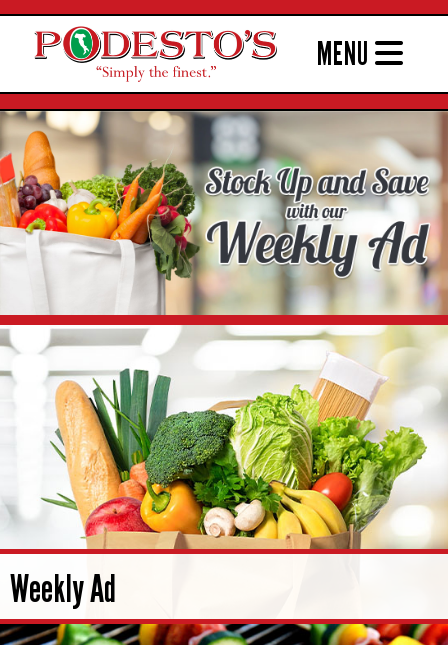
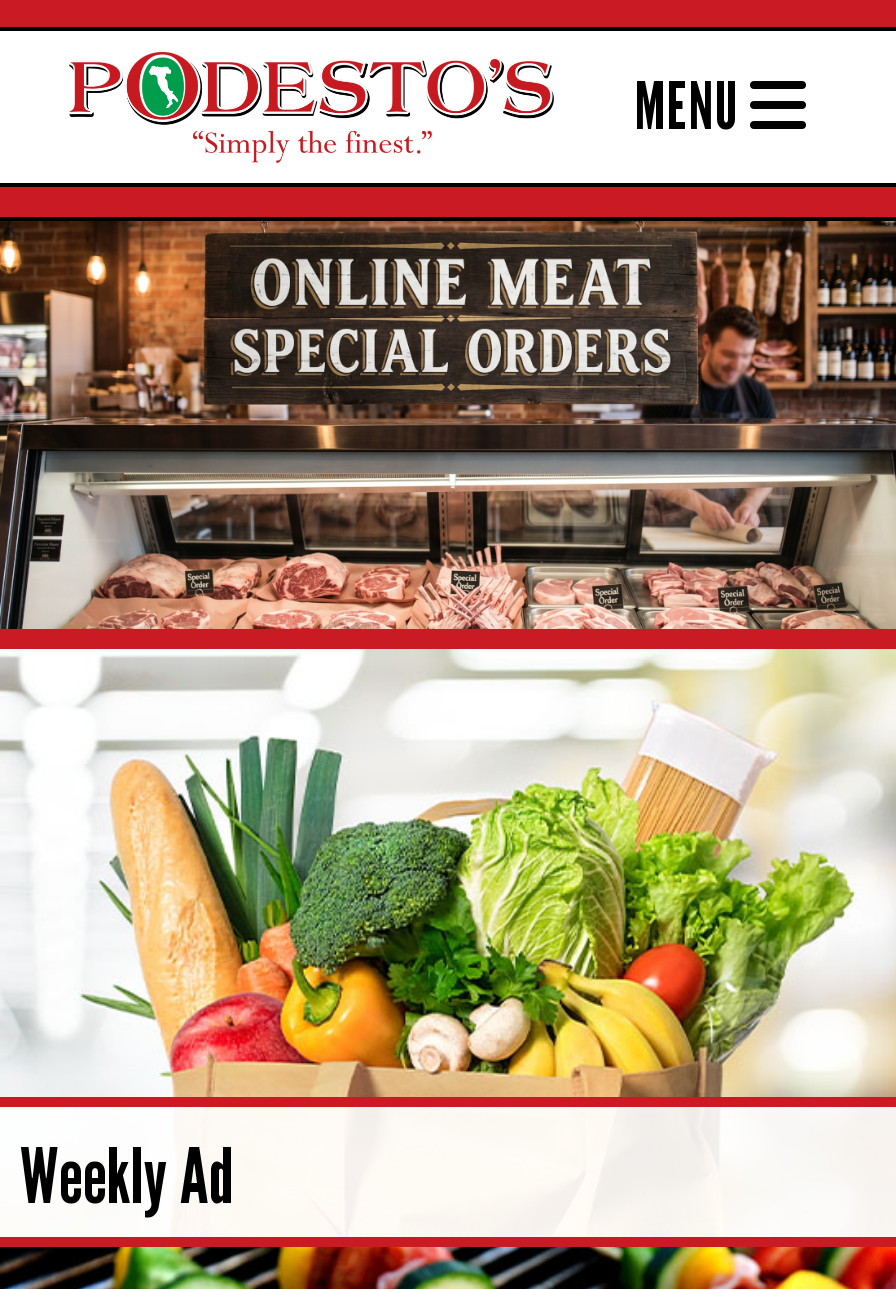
- [image]
+ [image]
